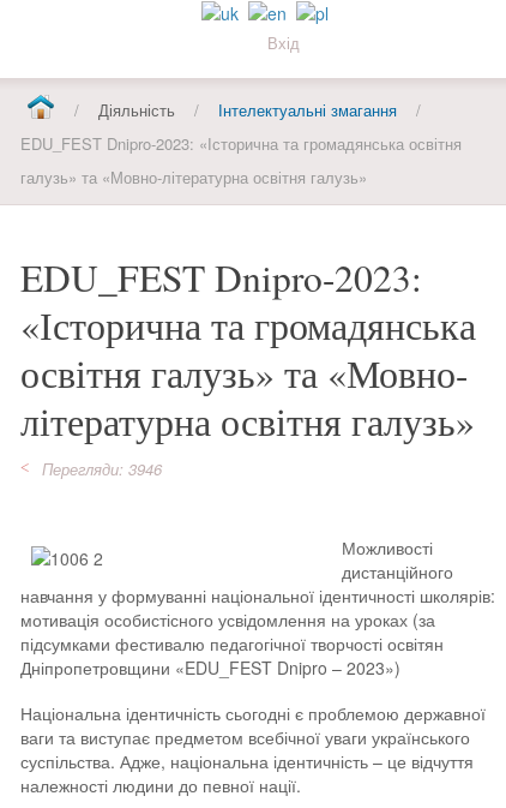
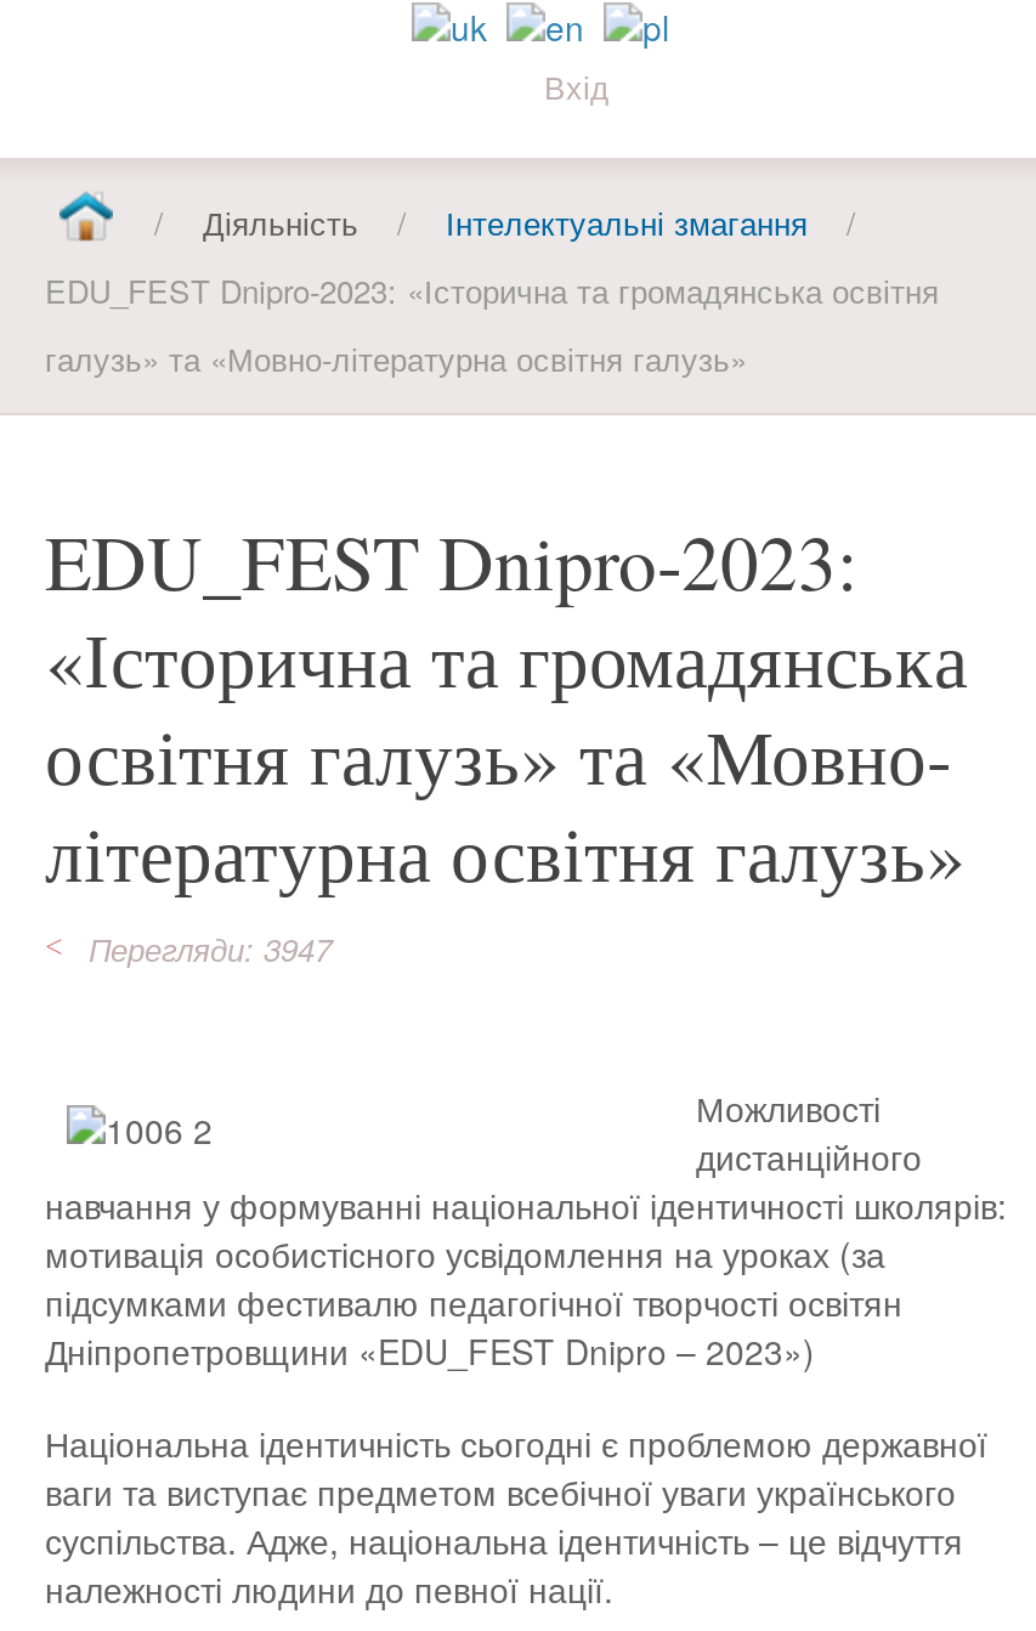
- Перегляди: 3946
+ Перегляди: 3947
